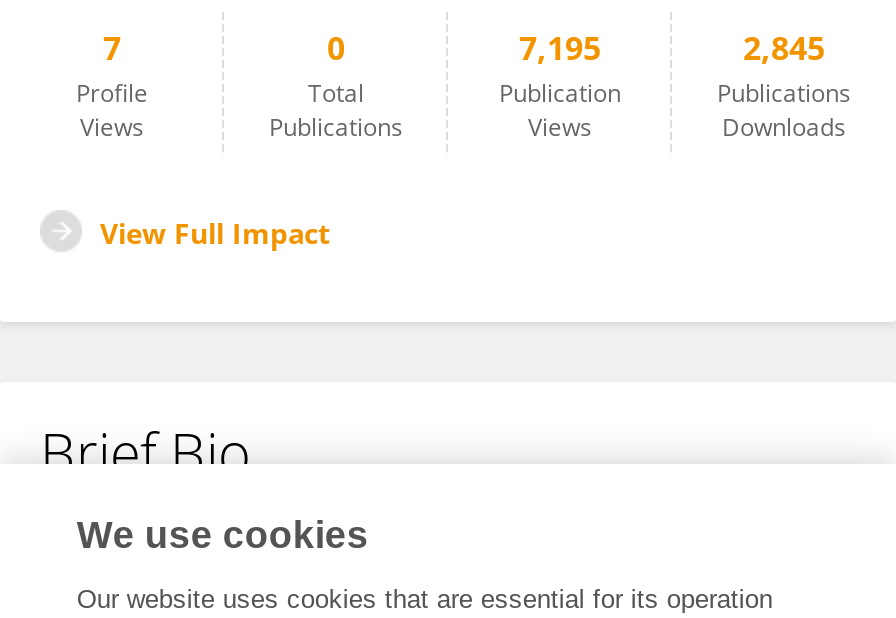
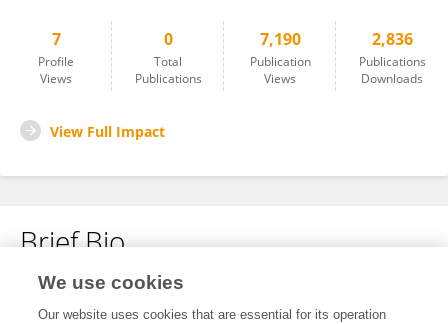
- 7,195
+ 7,190

- 2,845
+ 2,836
